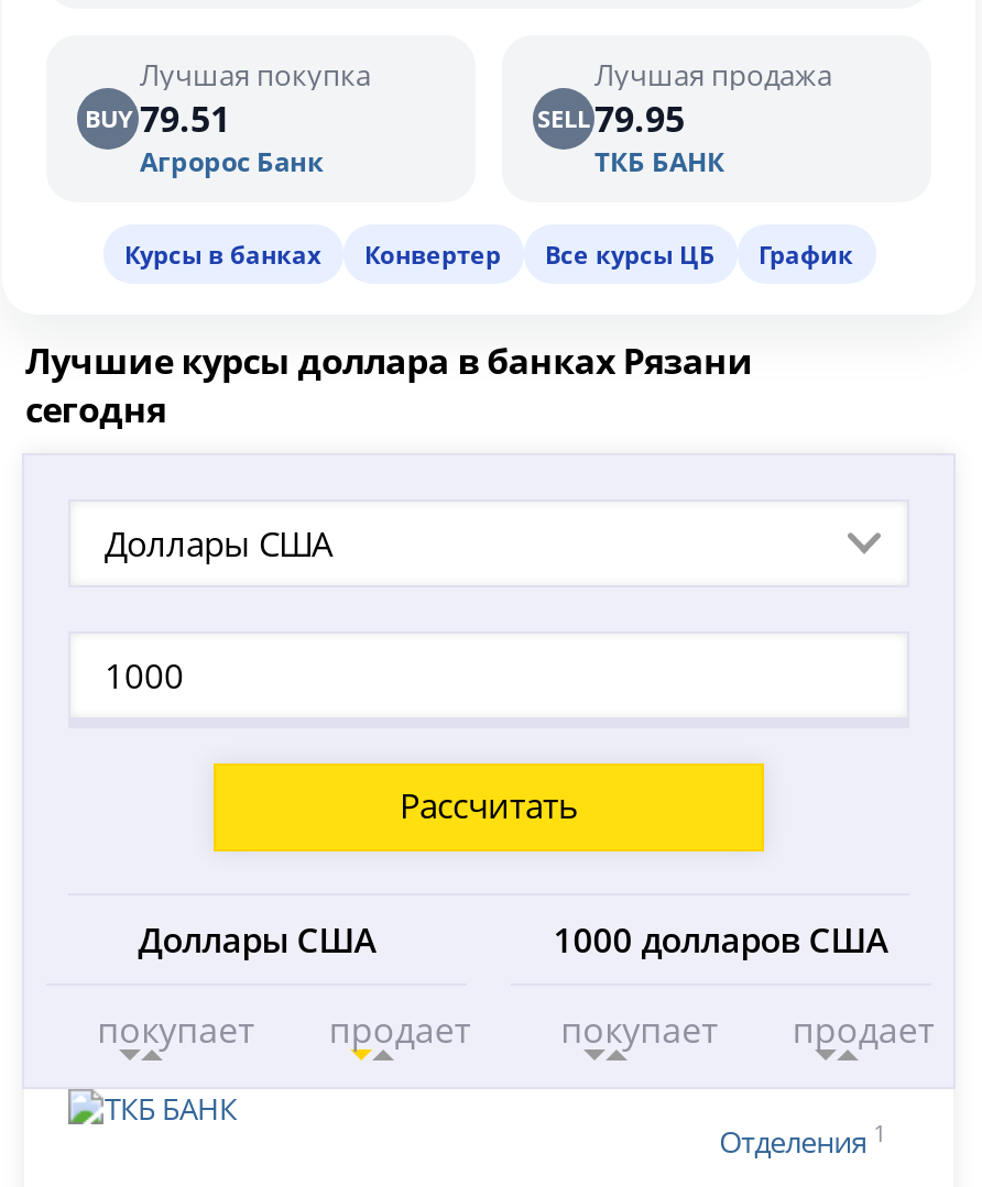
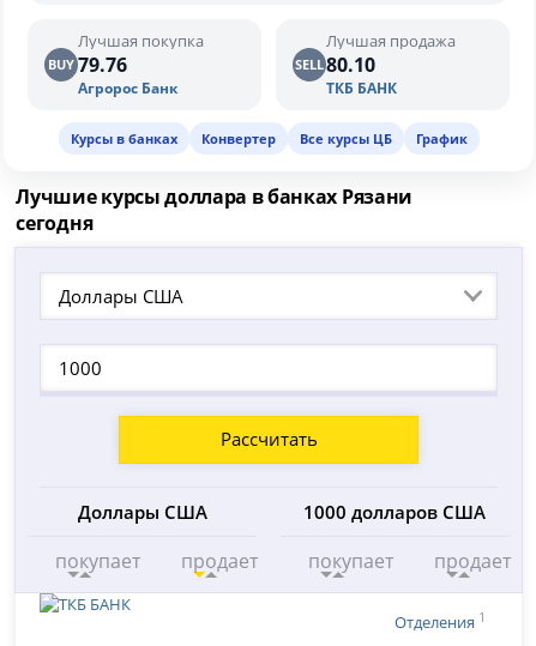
- BUY 79.51
+ BUY 79.76

- SELL 79.95
+ SELL 80.10
